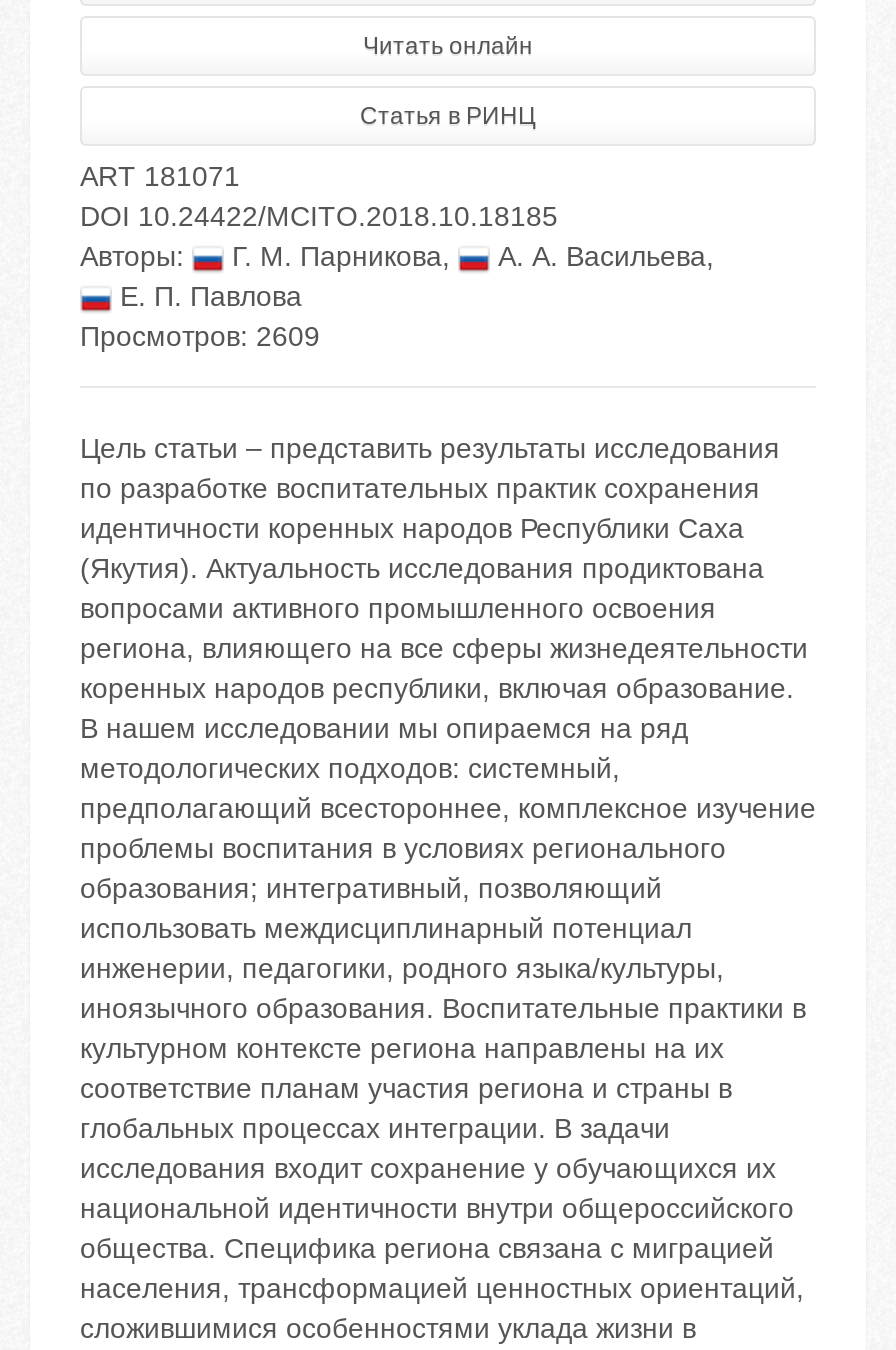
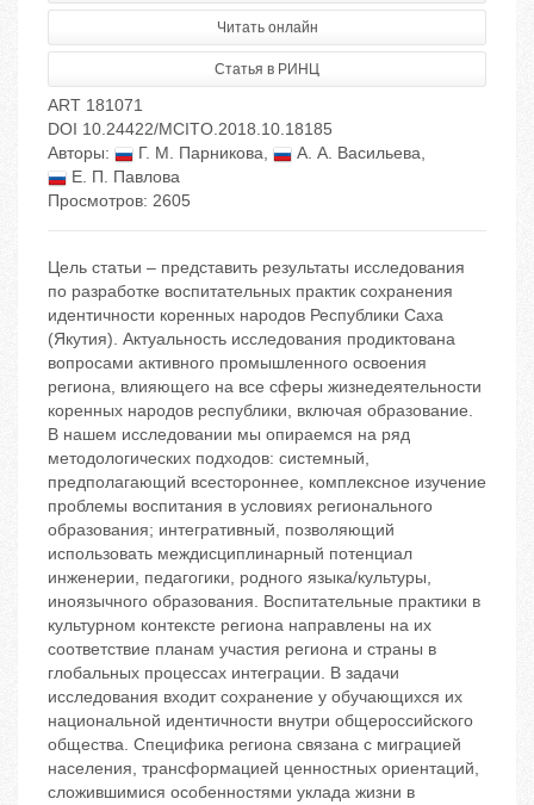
- Просмотров: 2609
+ Просмотров: 2605
